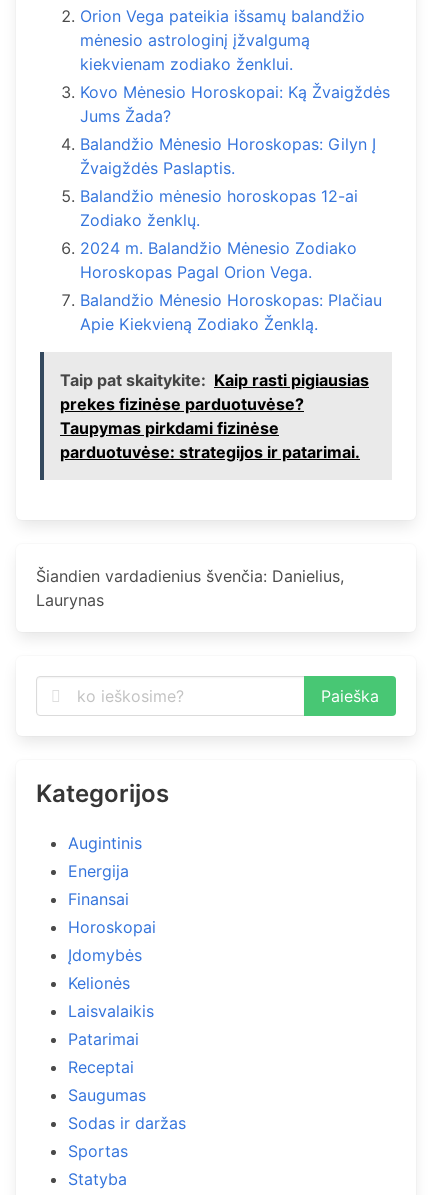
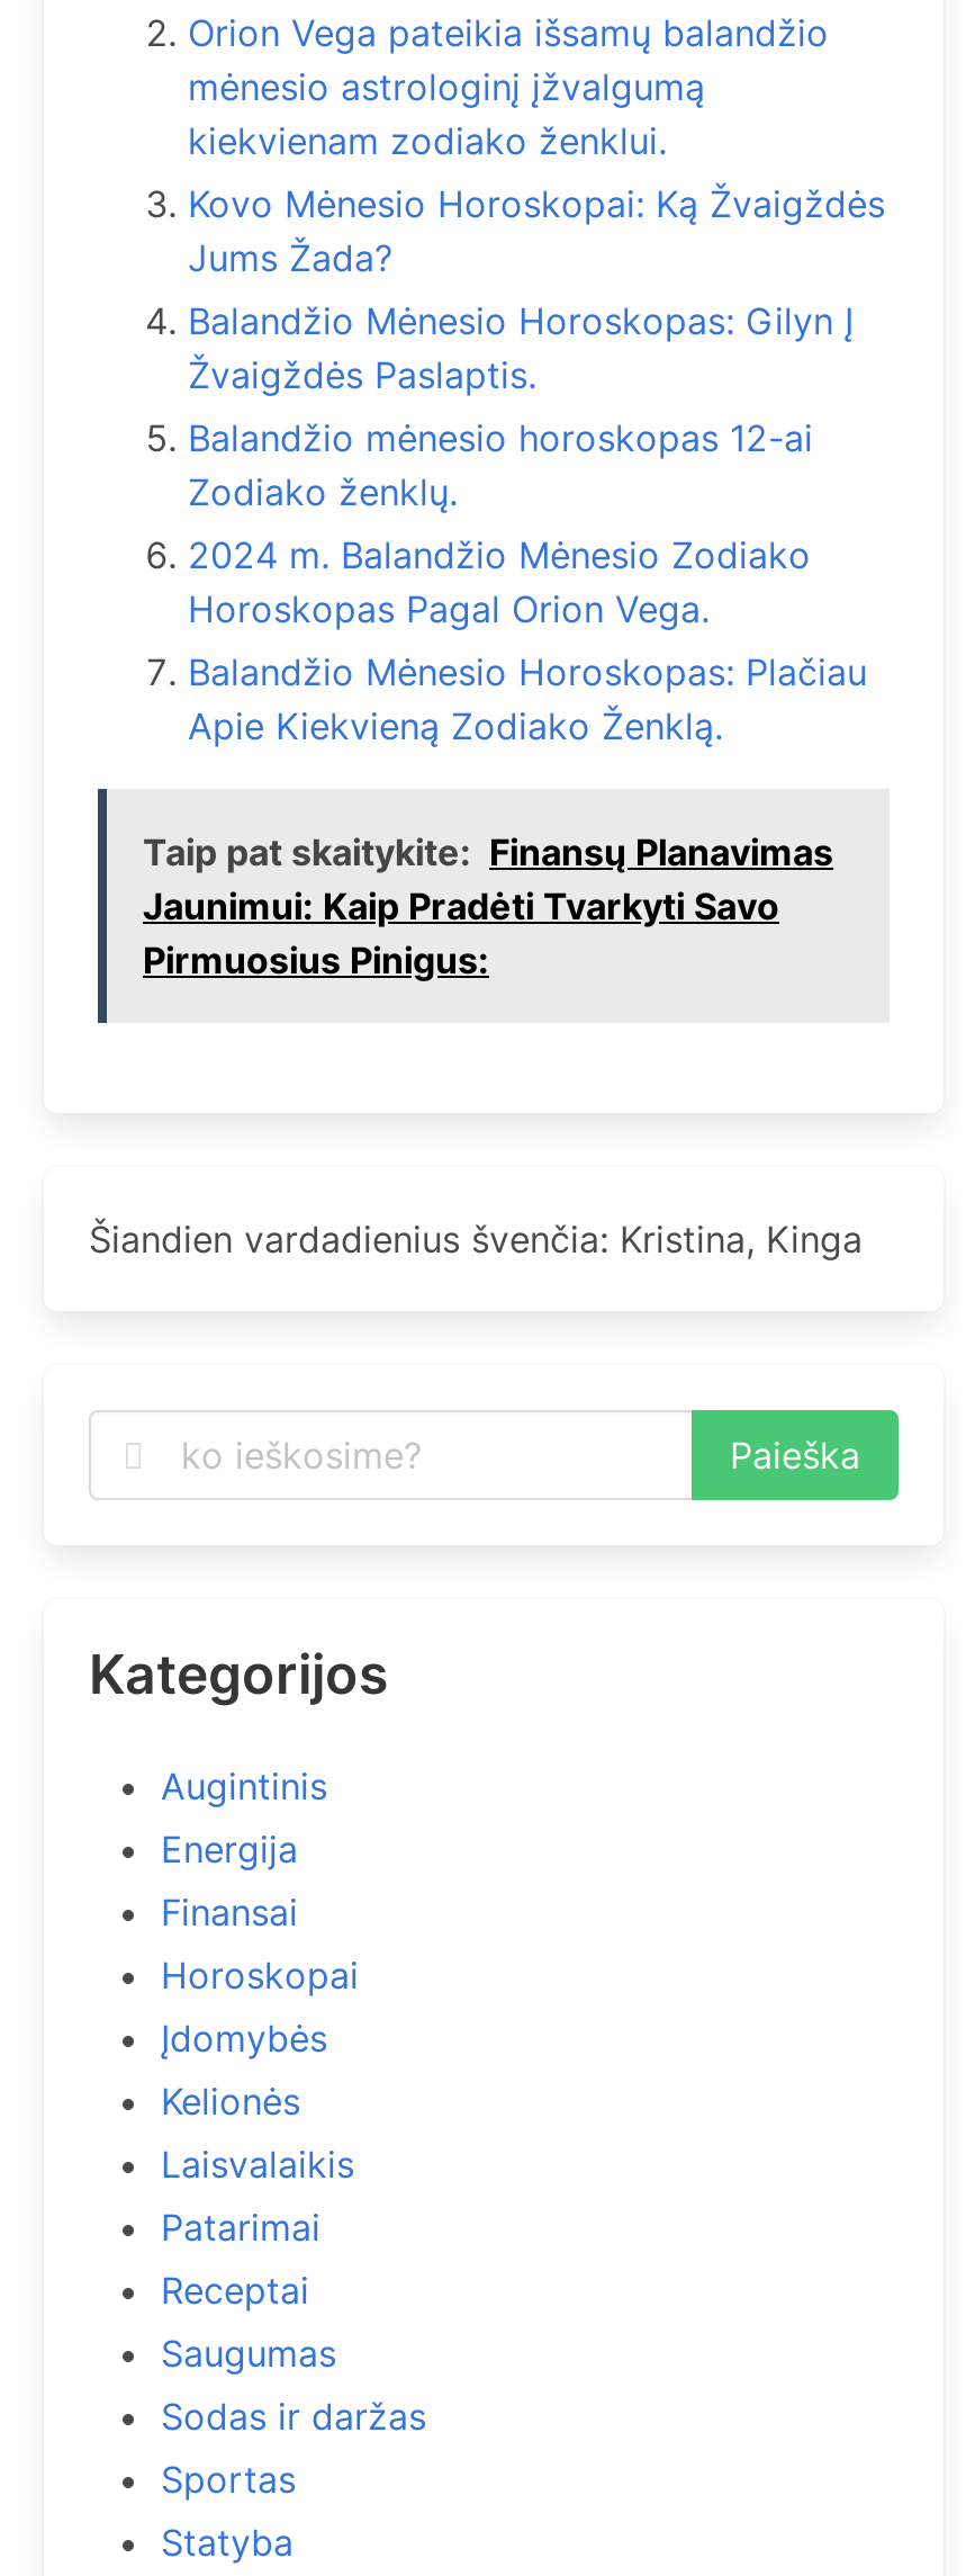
- Taip pat skaitykite: Kaip rasti pigiausias
- prekes fizinėse parduotuvėse?
- Taupymas pirkdami fizinėse
- parduotuvėse: strategijos ir patarimai.
+ Taip pat skaitykite: Finansų Planavimas
+ Jaunimui: Kaip Pradėti Tvarkyti Savo
+ Pirmuosius Pinigus:

- Šiandien vardadienius švenčia: Danielius,
- Laurynas
+ Šiandien vardadienius švenčia: Kristina, Kinga
